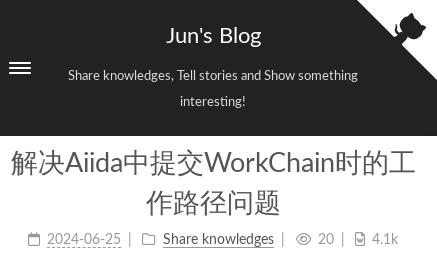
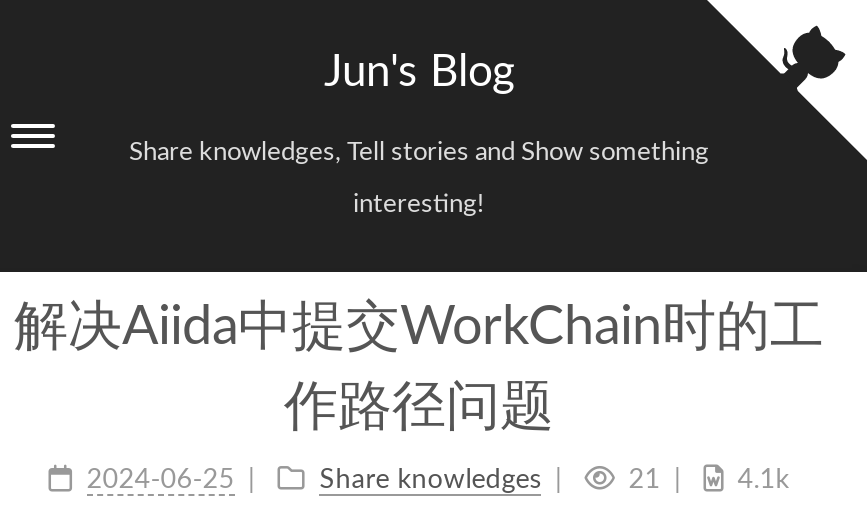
- 20
+ 21
